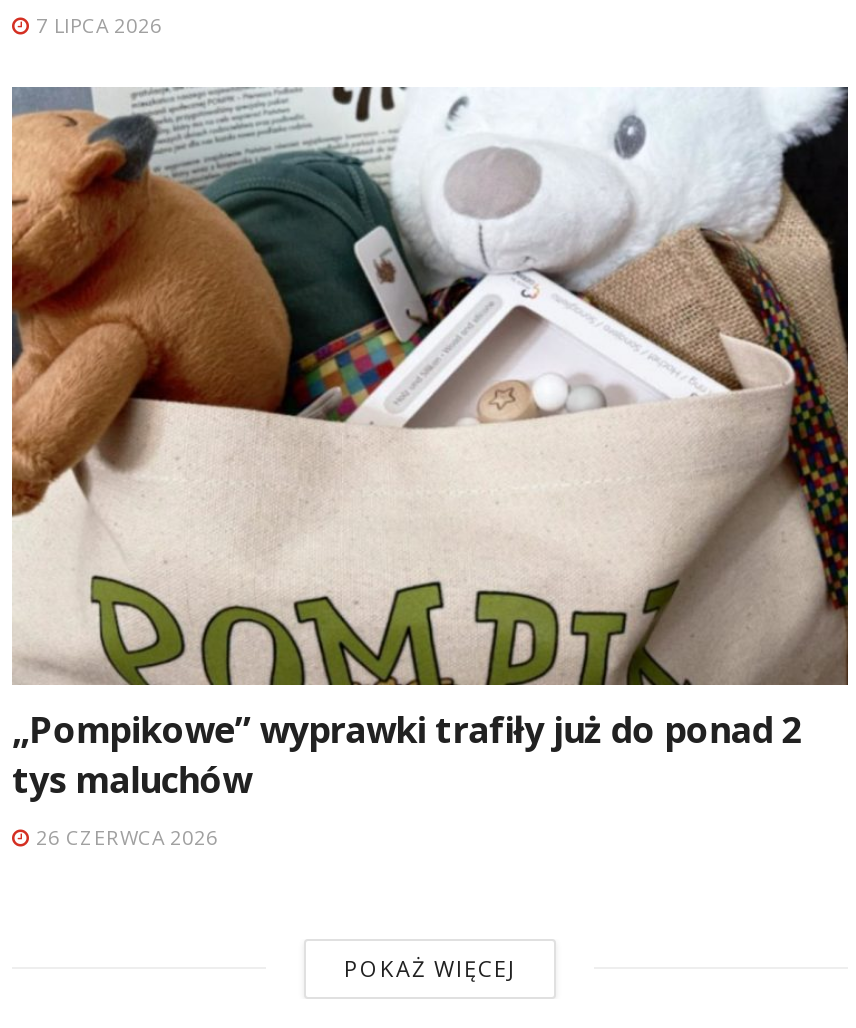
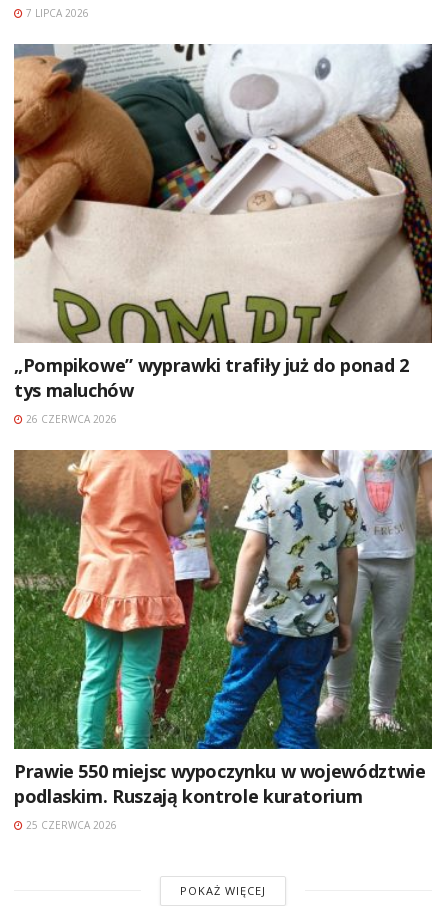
+ [image]
+ Prawie 550 miejsc wypoczynku w województwie
+ podlaskim. Ruszają kontrole kuratorium
+ 25 CZERWCA 2026
